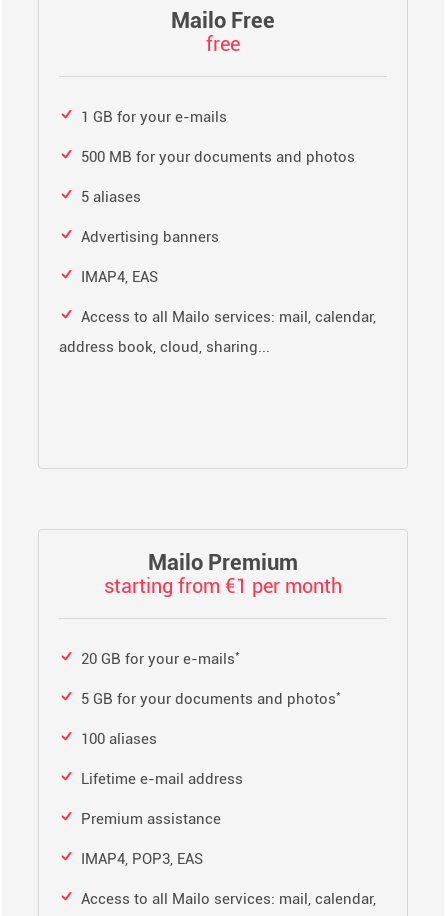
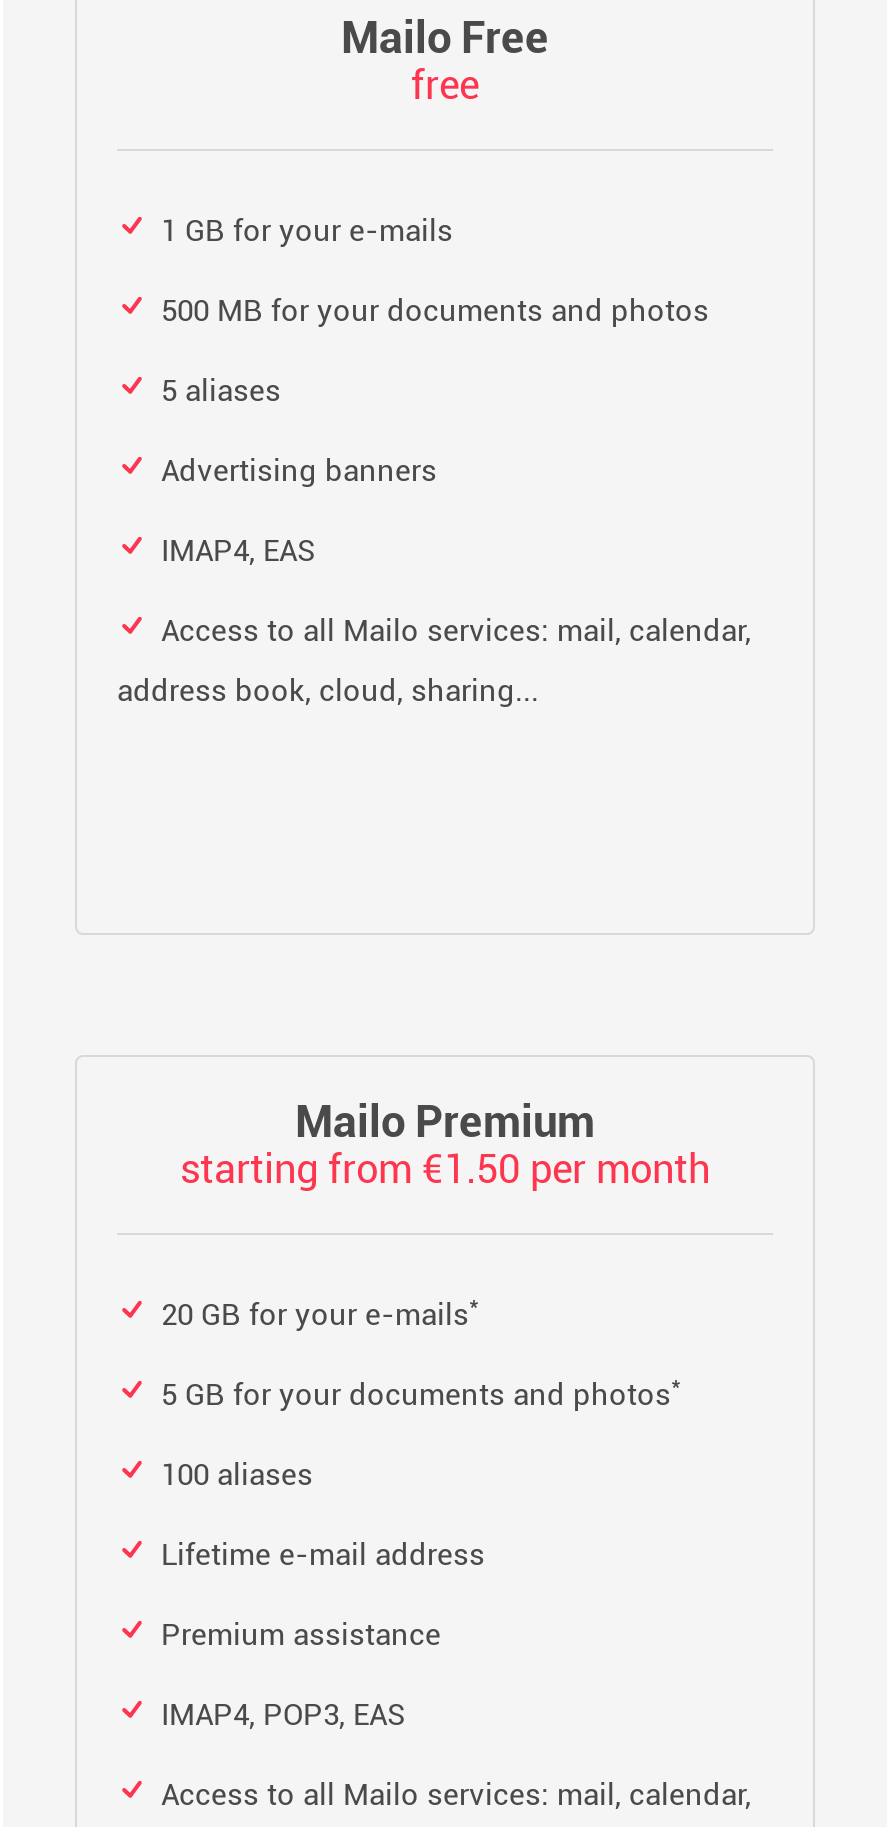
- starting from €1 per month
+ starting from €1.50 per month
